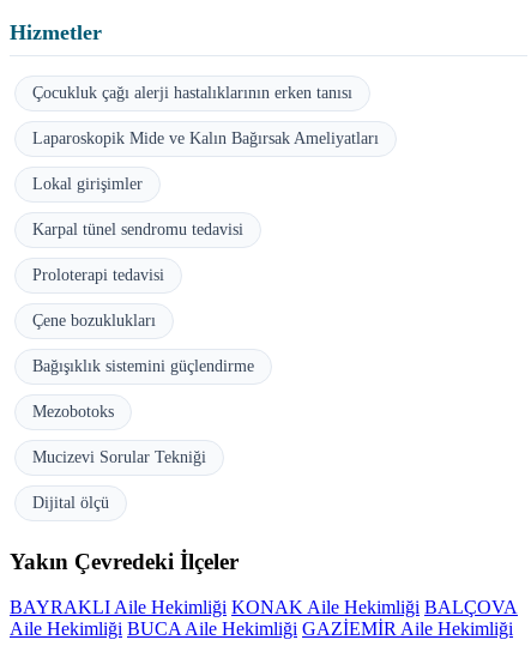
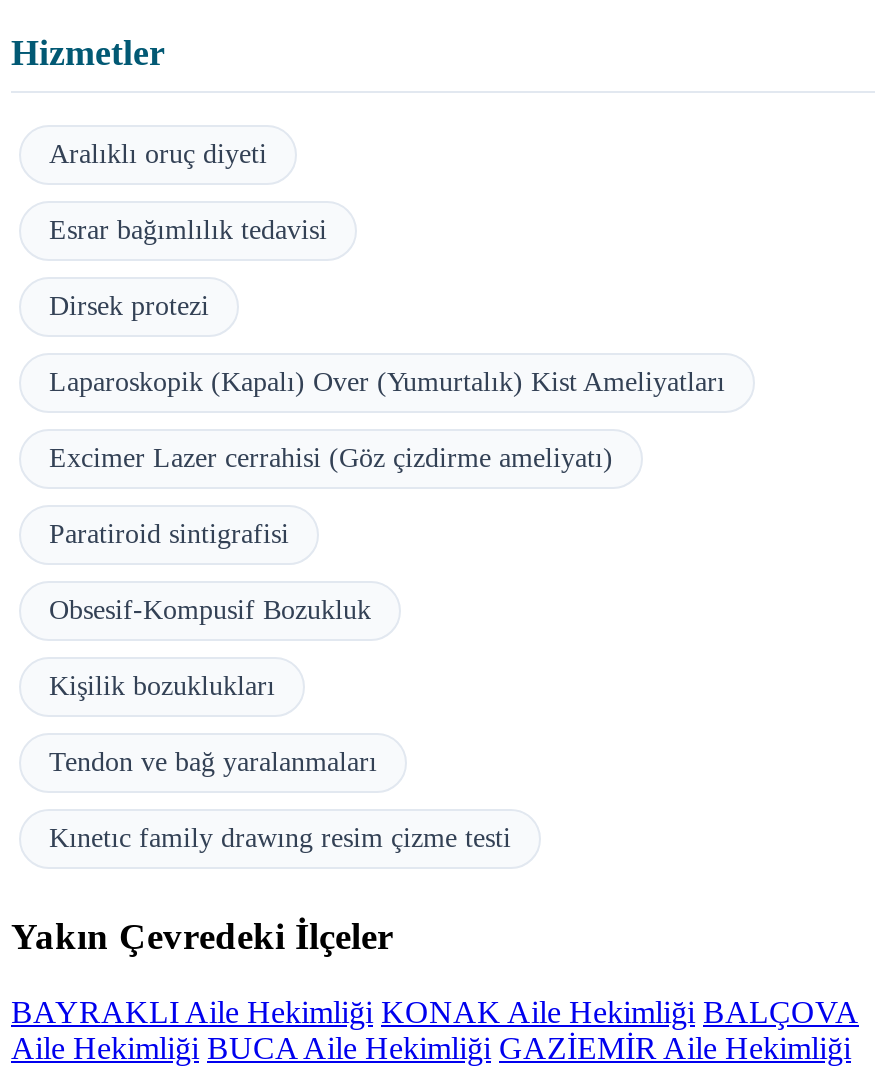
- Çocukluk çağı alerji hastalıklarının erken tanısı
+ Aralıklı oruç diyeti

- Laparoskopik Mide ve Kalın Bağırsak Ameliyatları
+ Esrar bağımlılık tedavisi

- Lokal girişimler
+ Dirsek protezi

- Karpal tünel sendromu tedavisi
+ Laparoskopik (Kapalı) Over (Yumurtalık) Kist Ameliyatları

- Proloterapi tedavisi
+ Excimer Lazer cerrahisi (Göz çizdirme ameliyatı)

- Çene bozuklukları
+ Paratiroid sintigrafisi

- Bağışıklık sistemini güçlendirme
+ Obsesif-Kompusif Bozukluk

- Mezobotoks
+ Kişilik bozuklukları

- Mucizevi Sorular Tekniği
+ Tendon ve bağ yaralanmaları

- Dijital ölçü
+ Kınetıc family drawıng resim çizme testi
